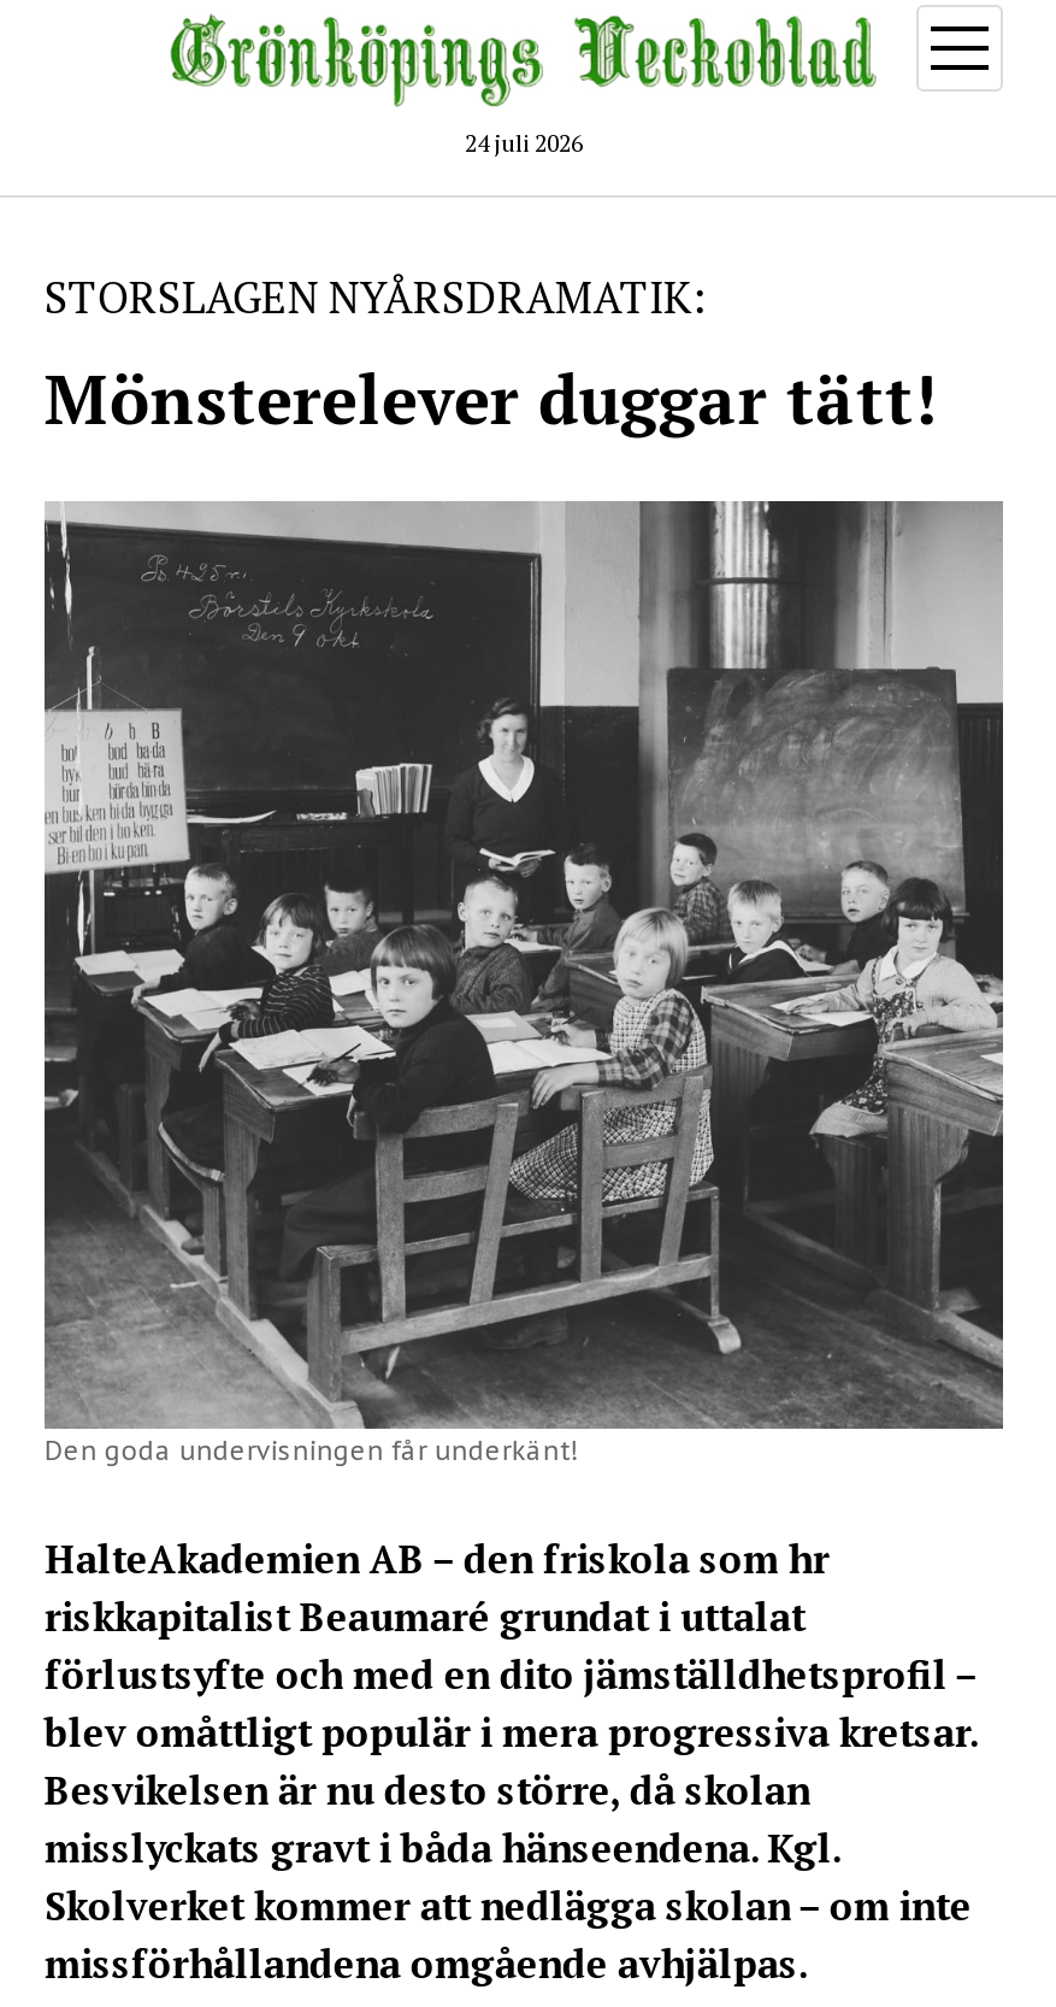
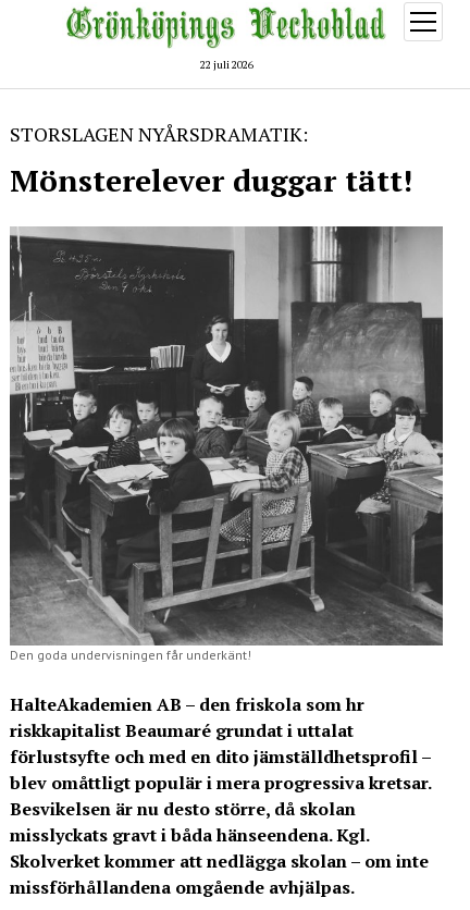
- 24 juli 2026
+ 22 juli 2026
